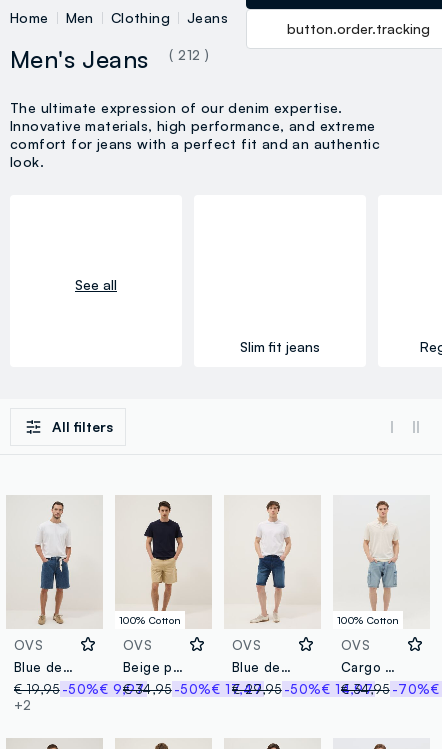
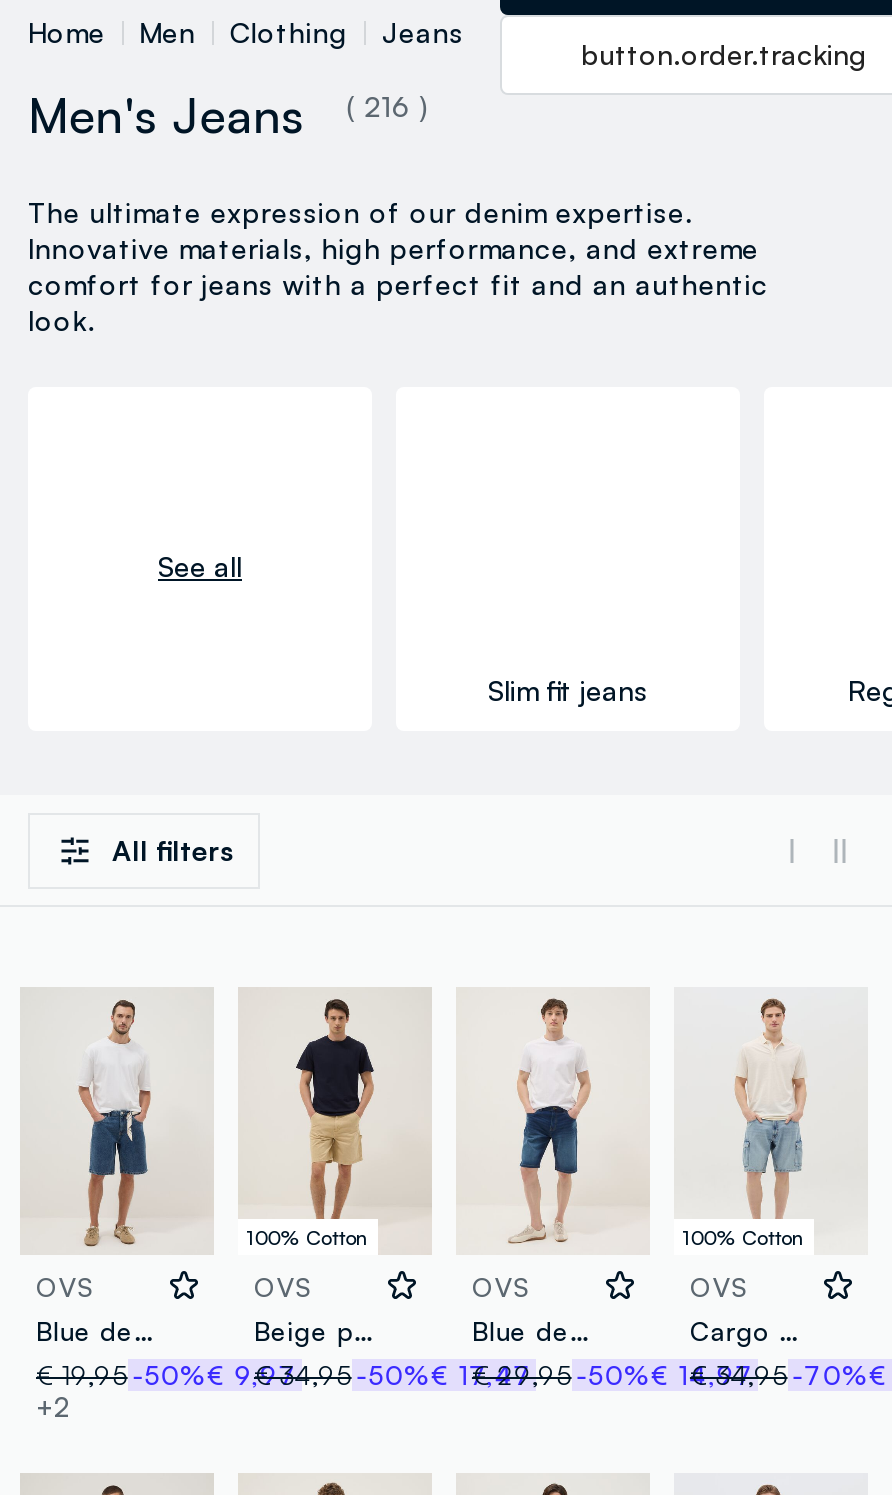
- Men's Jeans ( 212 )
+ Men's Jeans ( 216 )
